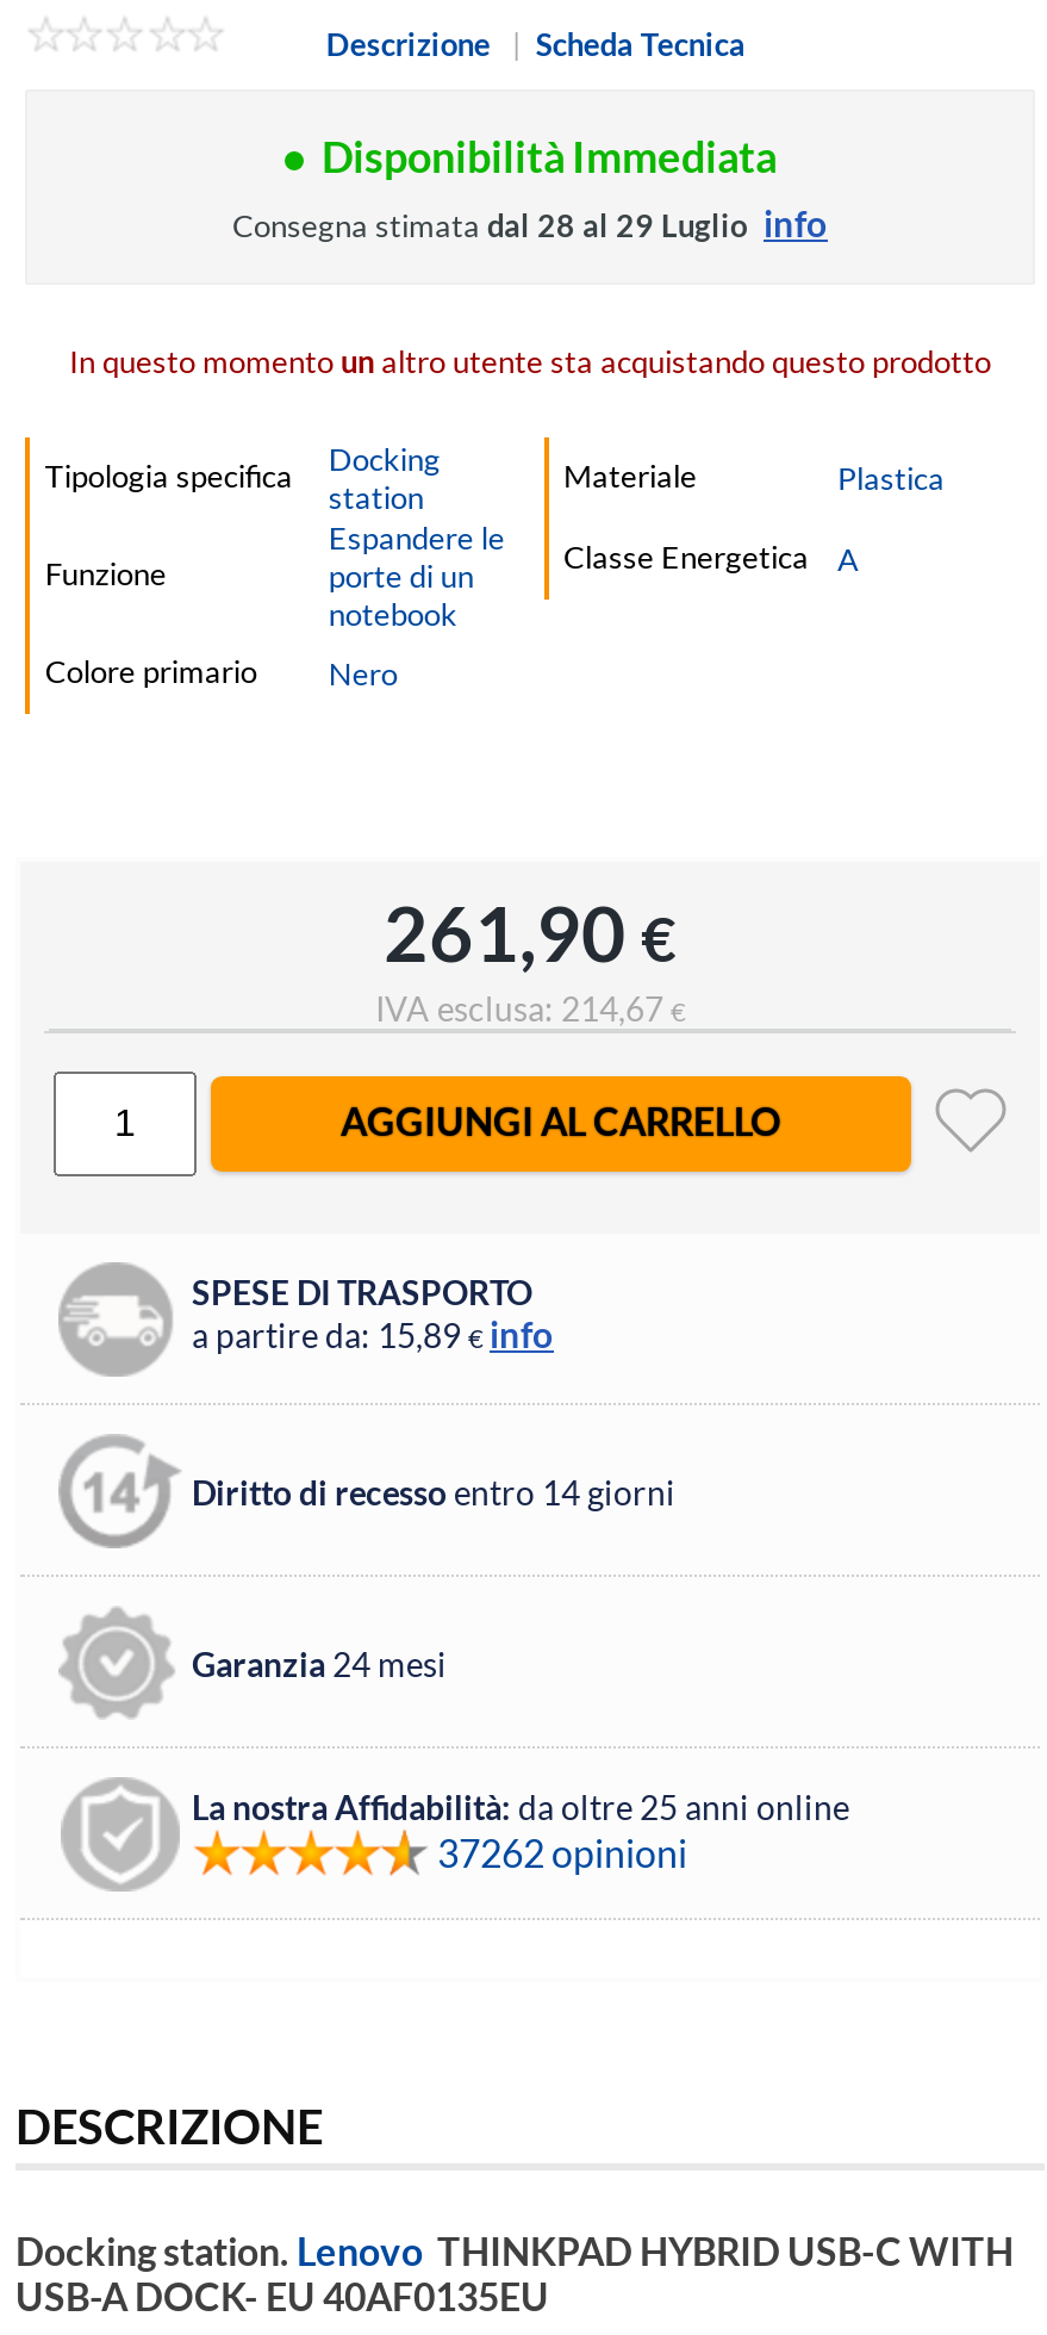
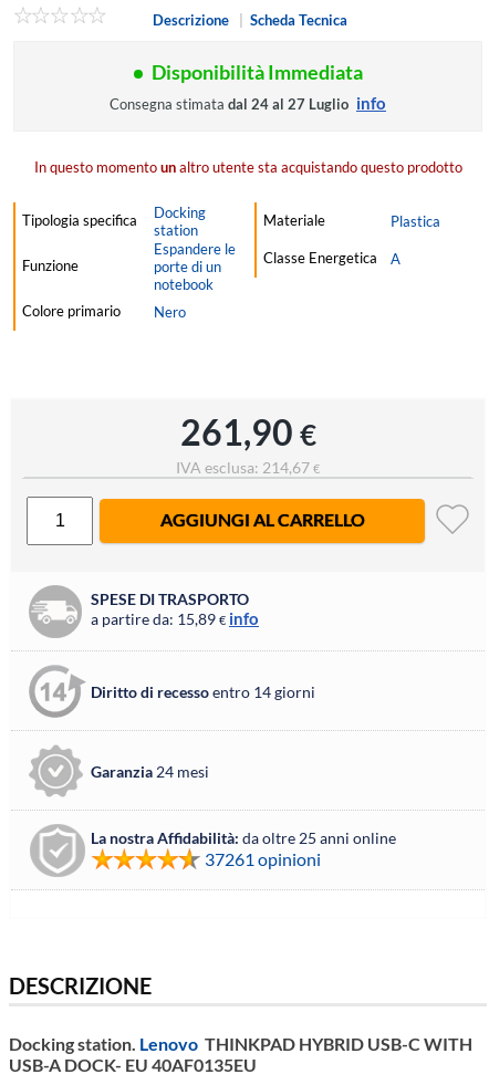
- Consegna stimata dal 28 al 29 Luglio info
+ Consegna stimata dal 24 al 27 Luglio info

- 37262 opinioni
+ 37261 opinioni
